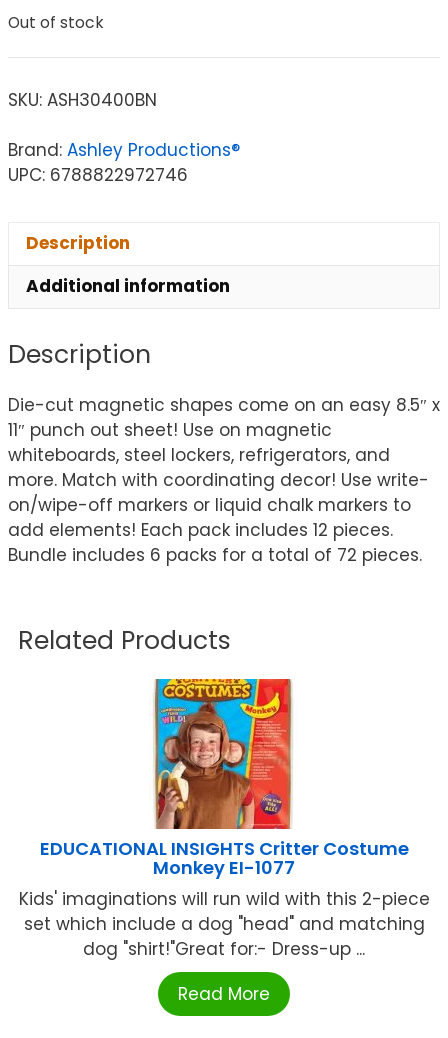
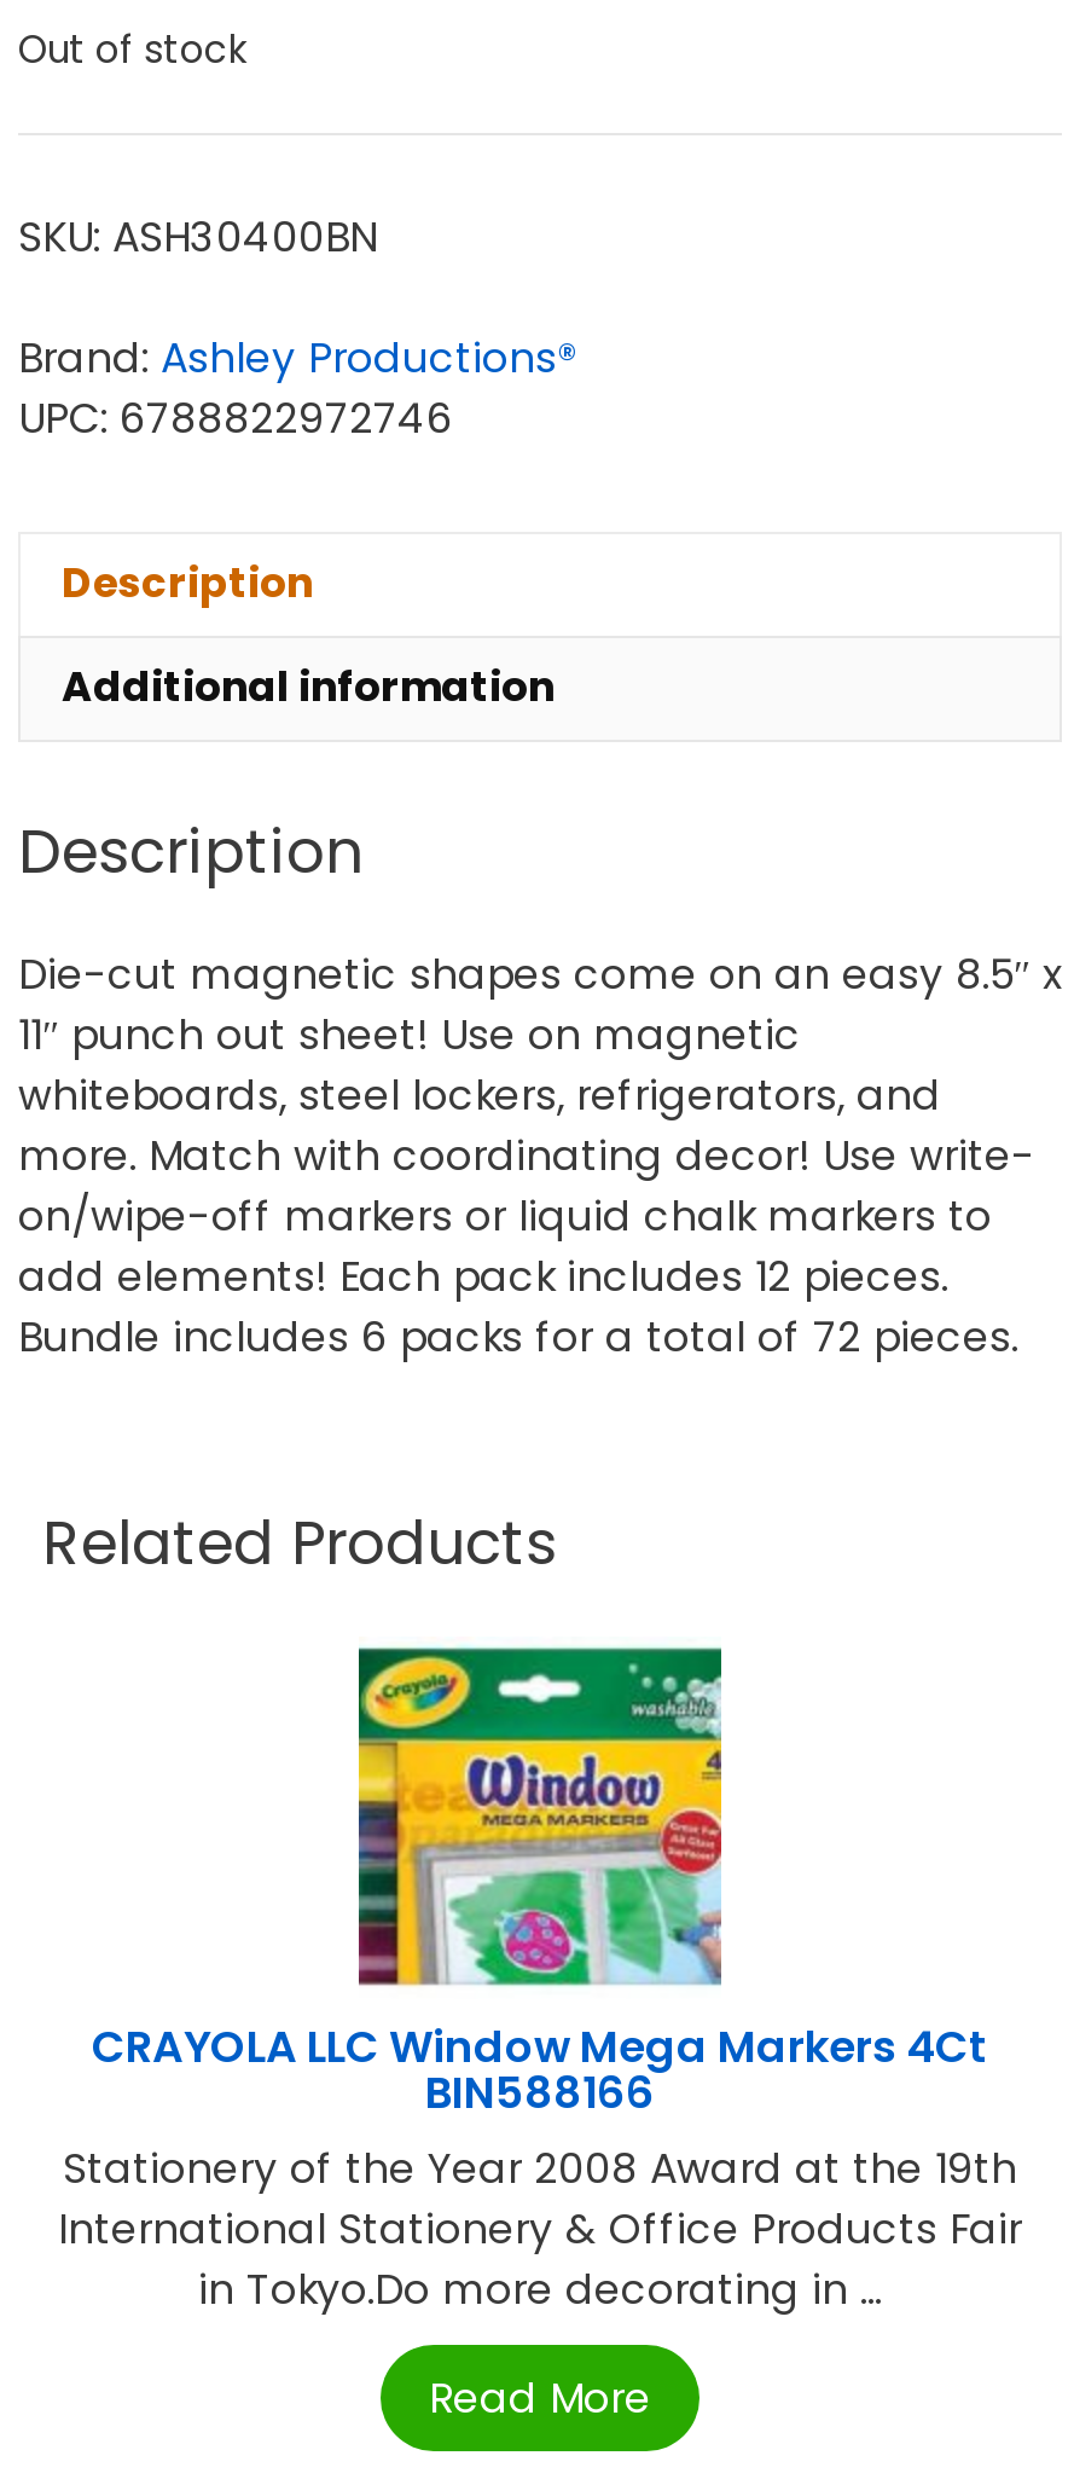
- [image]
- EDUCATIONAL INSIGHTS Critter Costume
- Monkey EI-1077
- Kids' imaginations will run wild with this 2-piece
- set which include a dog "head" and matching
- dog "shirt!"Great for:- Dress-up ...
+ [image]
+ CRAYOLA LLC Window Mega Markers 4Ct
+ BIN588166
+ Stationery of the Year 2008 Award at the 19th
+ International Stationery & Office Products Fair
+ in Tokyo.Do more decorating in ...
